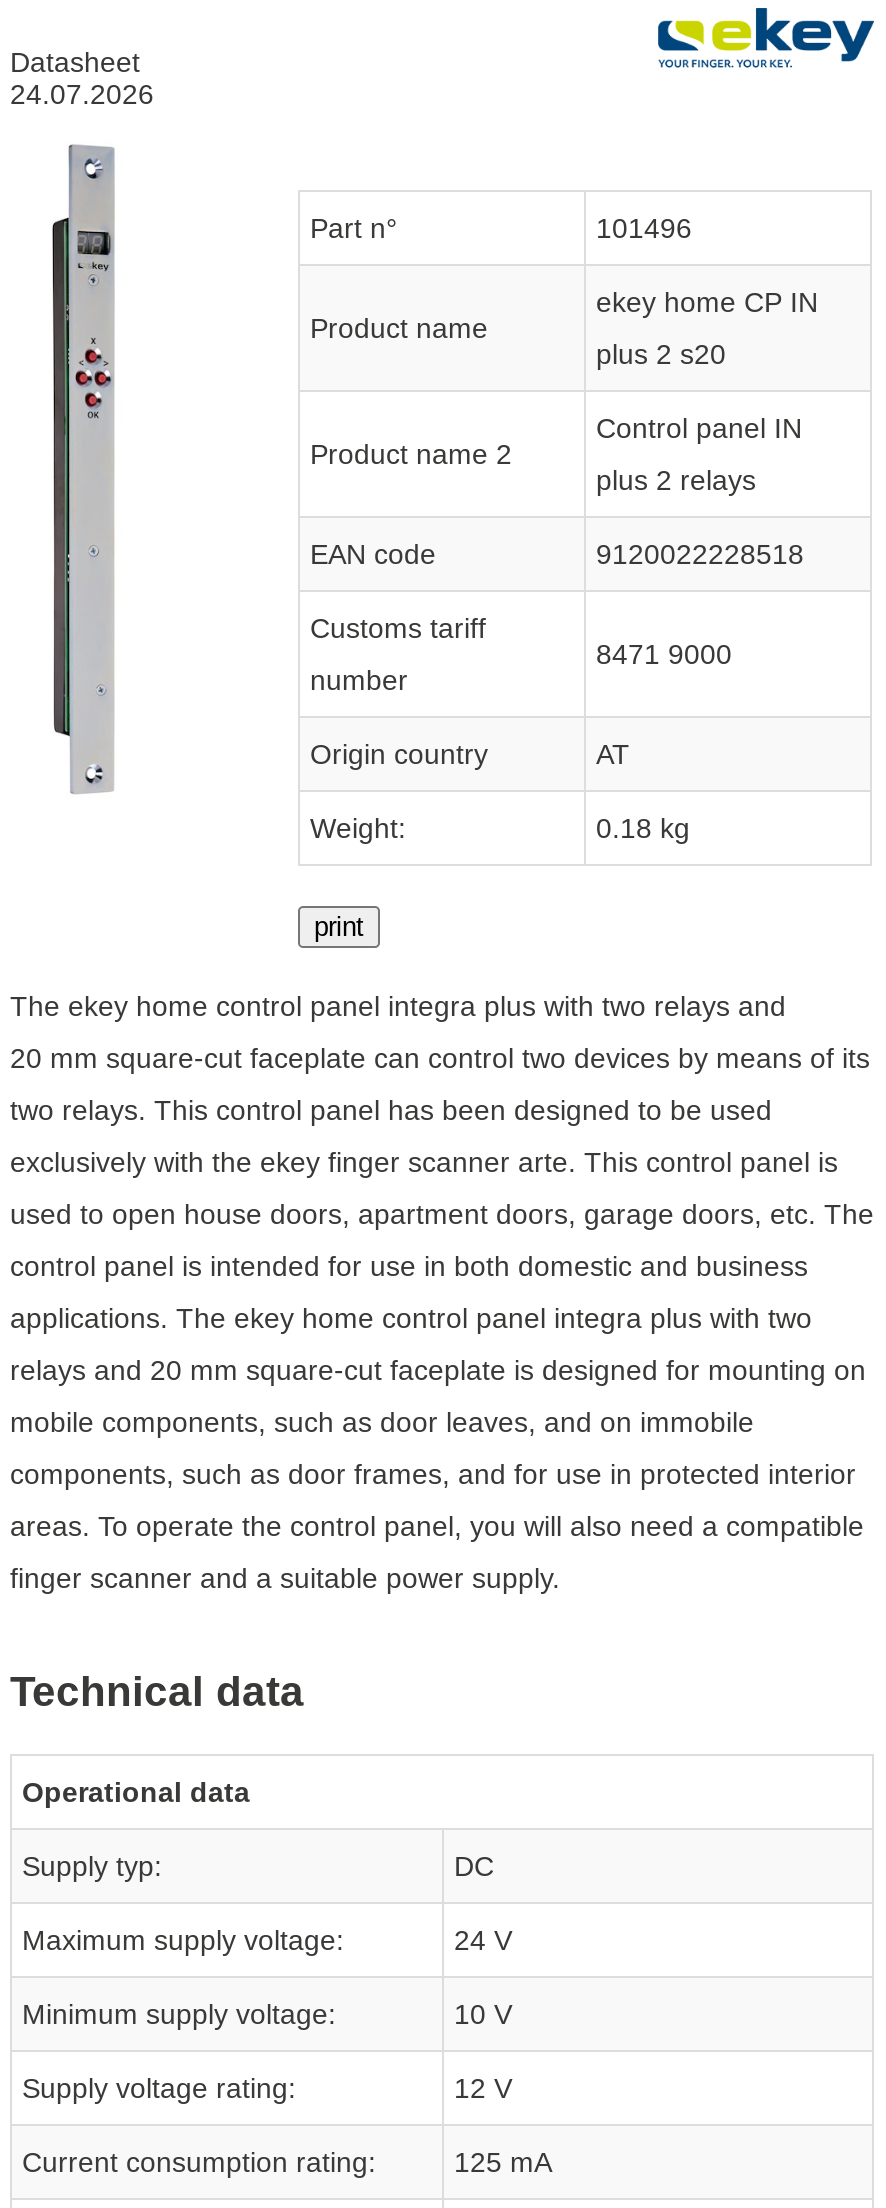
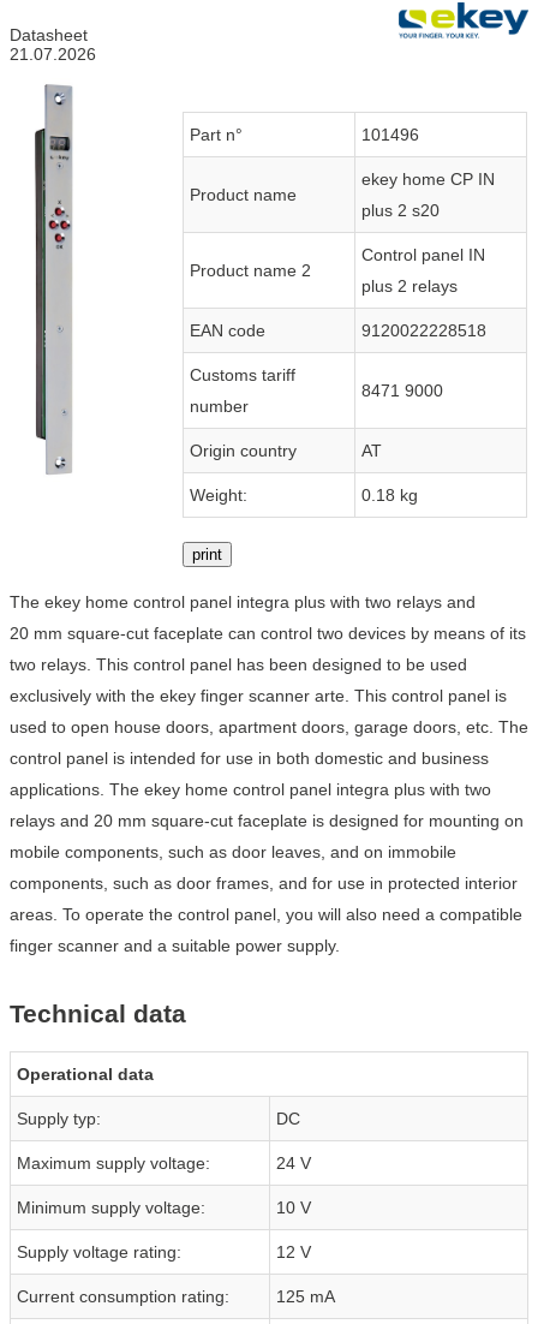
- 24.07.2026
+ 21.07.2026
